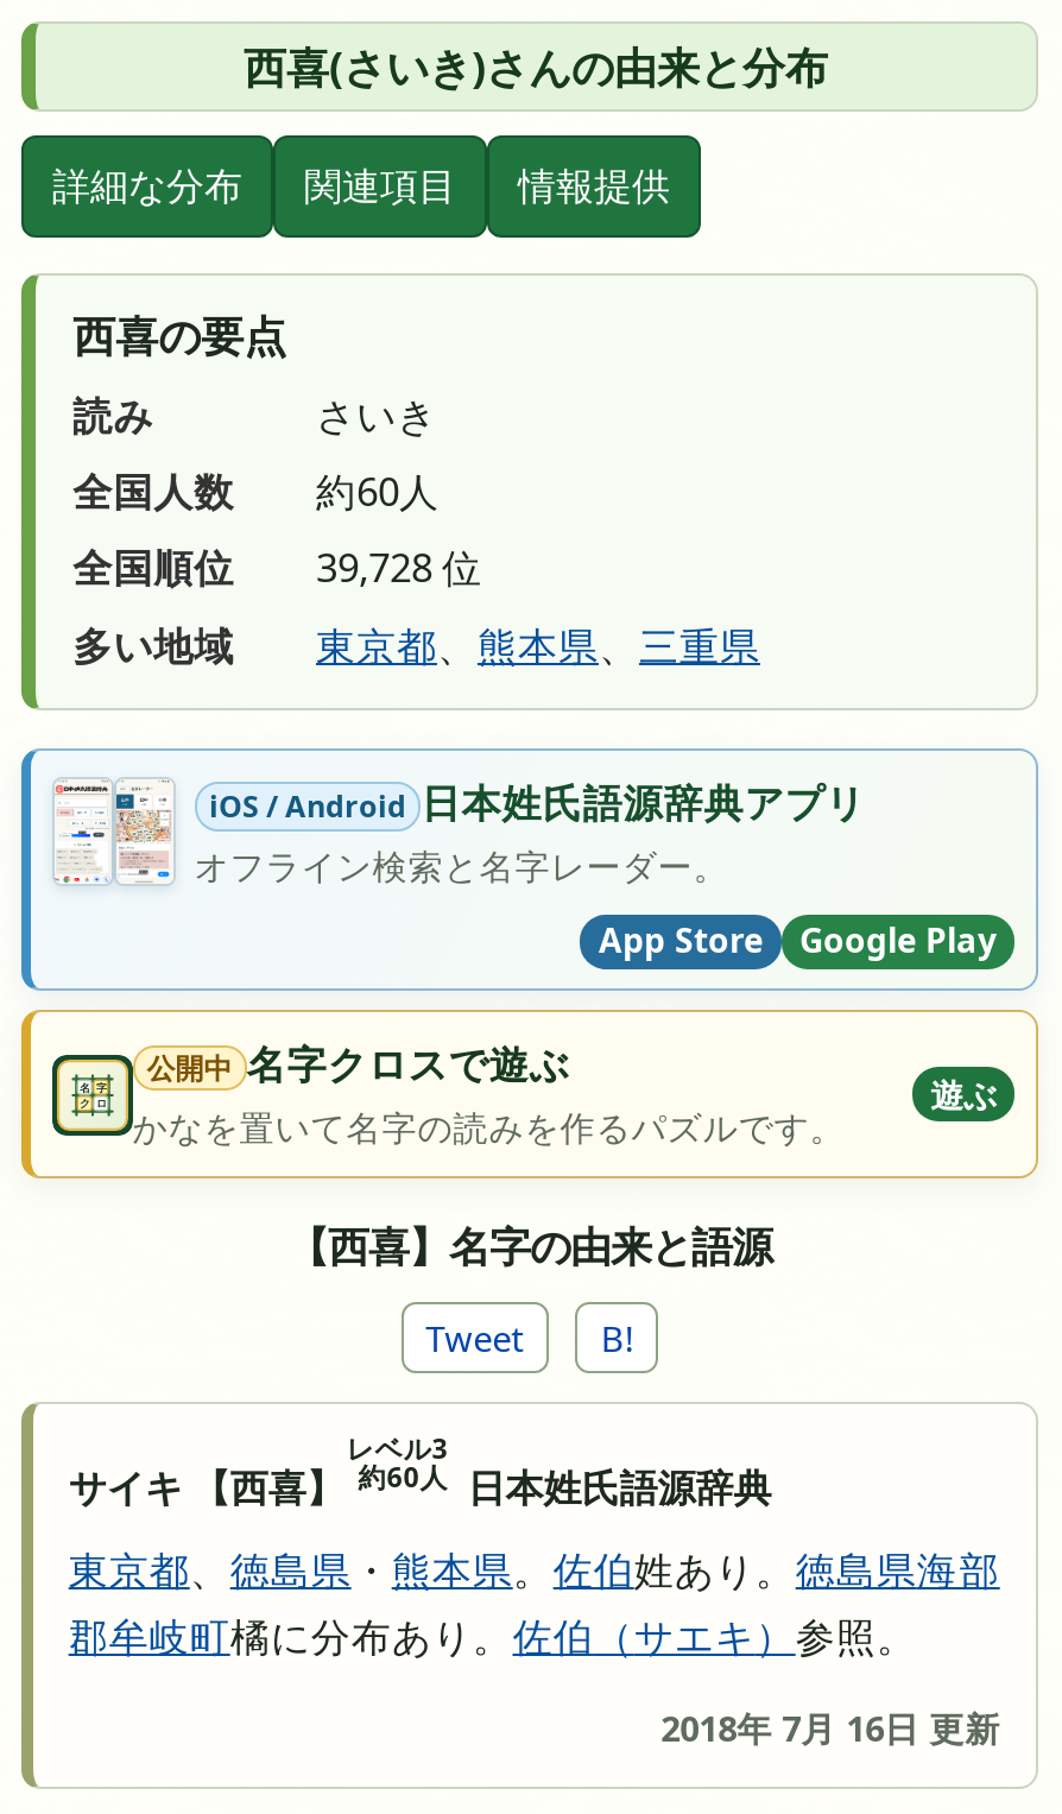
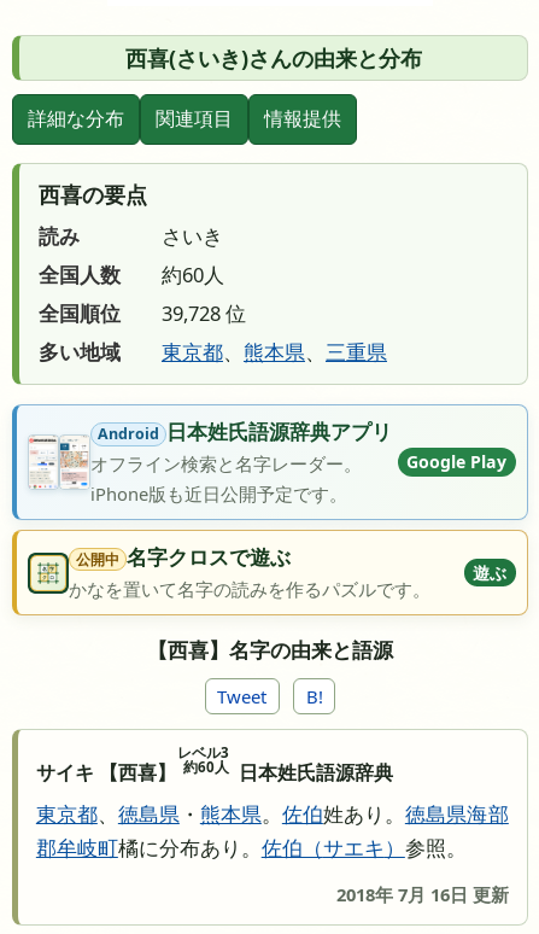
- [image]
- iOS / Android 日本姓氏語源辞典アプリ
+ [image]
+ Android 日本姓氏語源辞典アプリ

- App Store
+ iPhone版も近日公開予定です。

moved up: Google Play
